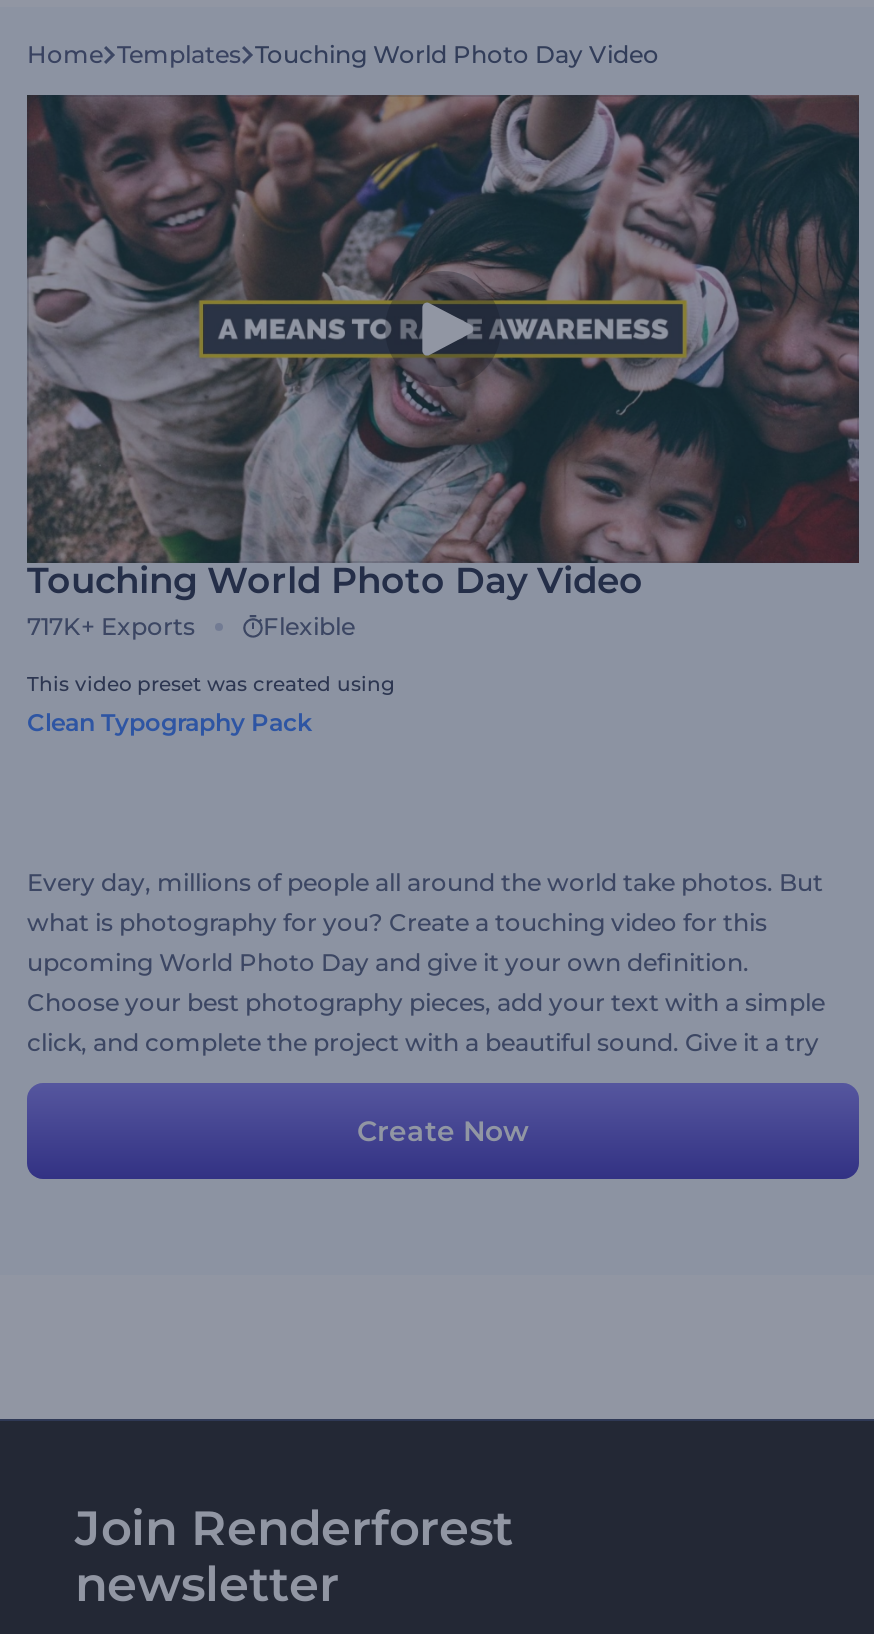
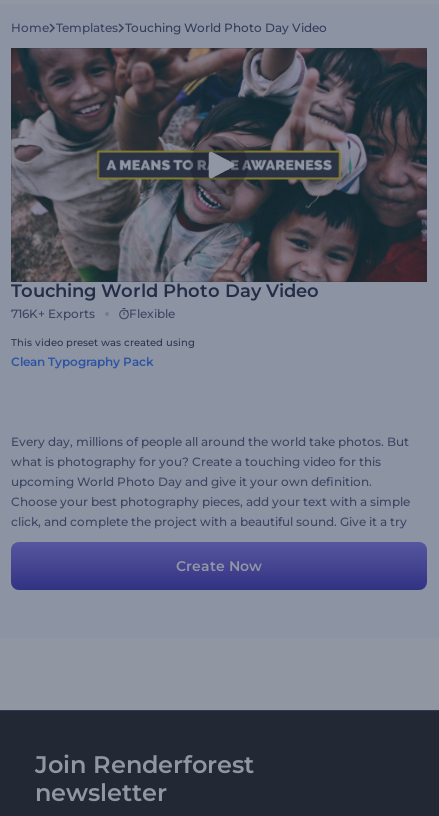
- 717K+ Exports
+ 716K+ Exports
